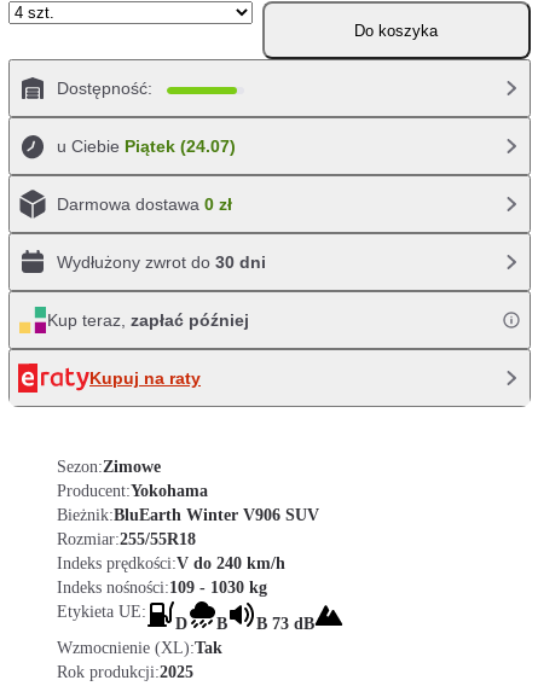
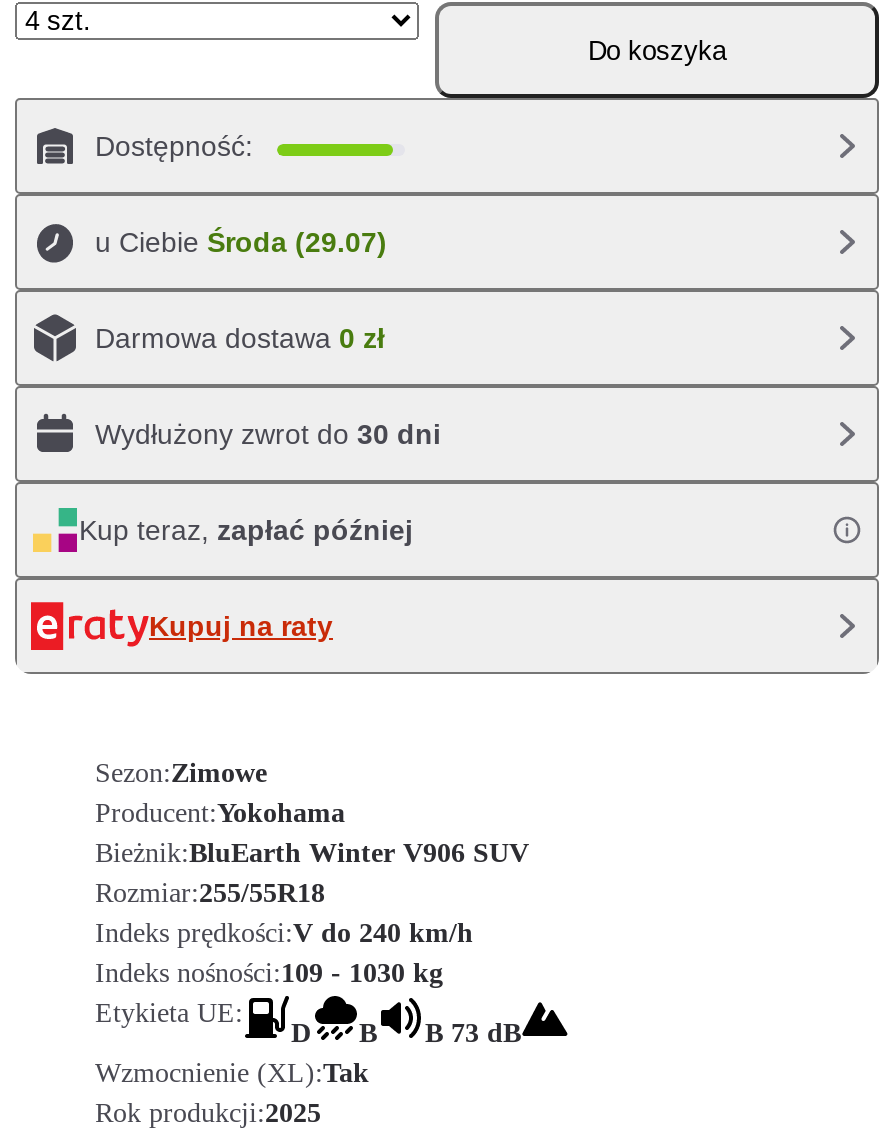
- u Ciebie Piątek (24.07)
+ u Ciebie Środa (29.07)
